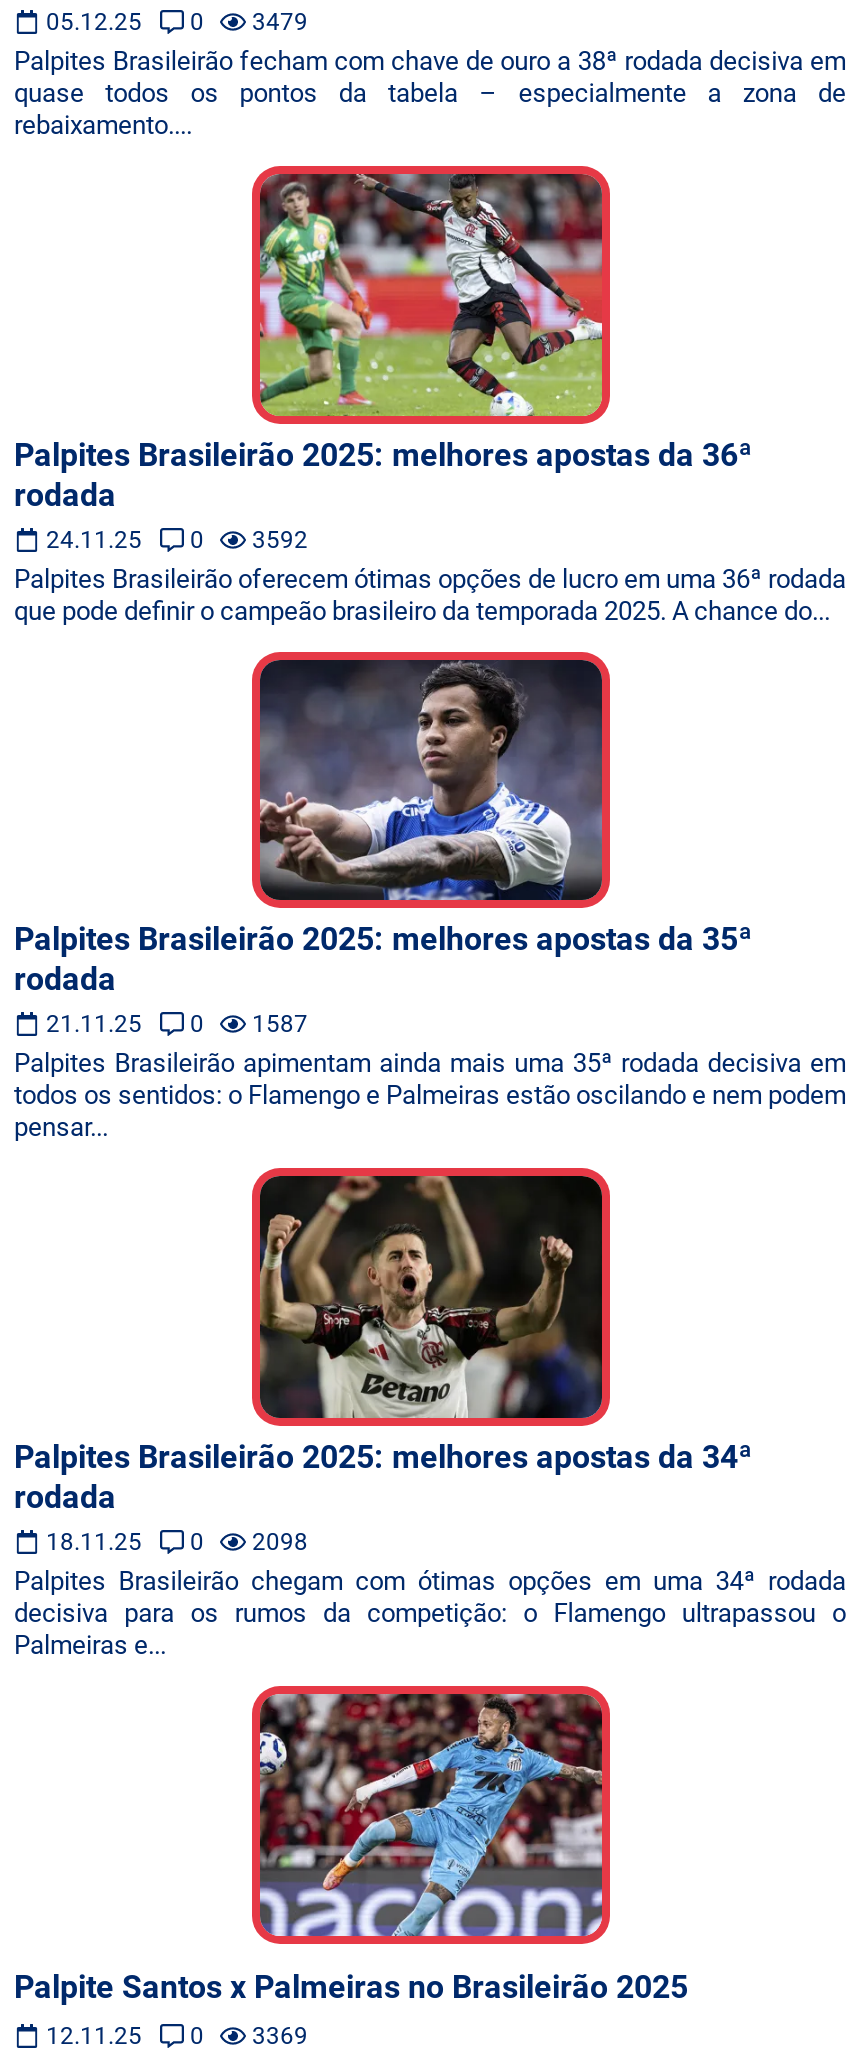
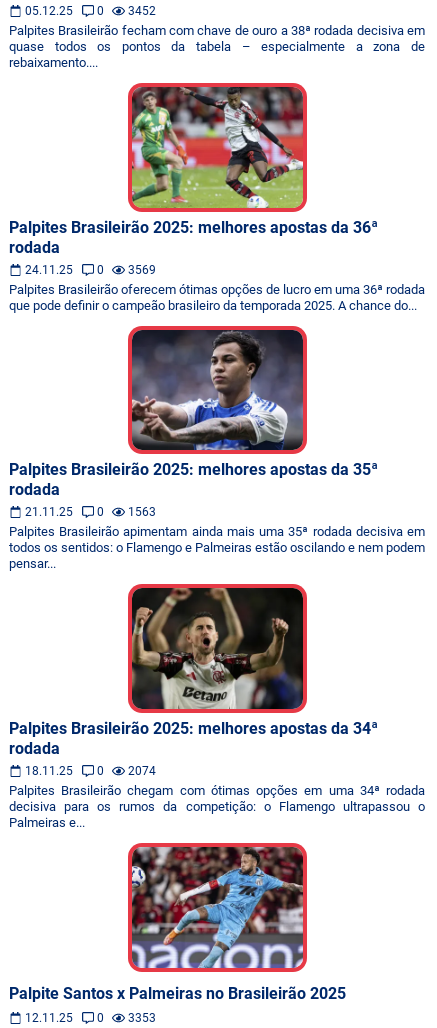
- 05.12.25 0 3479
+ 05.12.25 0 3452

- 24.11.25 0 3592
+ 24.11.25 0 3569

- 21.11.25 0 1587
+ 21.11.25 0 1563

- 18.11.25 0 2098
+ 18.11.25 0 2074

- 12.11.25 0 3369
+ 12.11.25 0 3353
